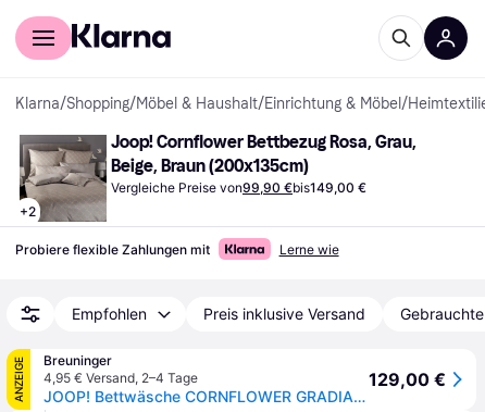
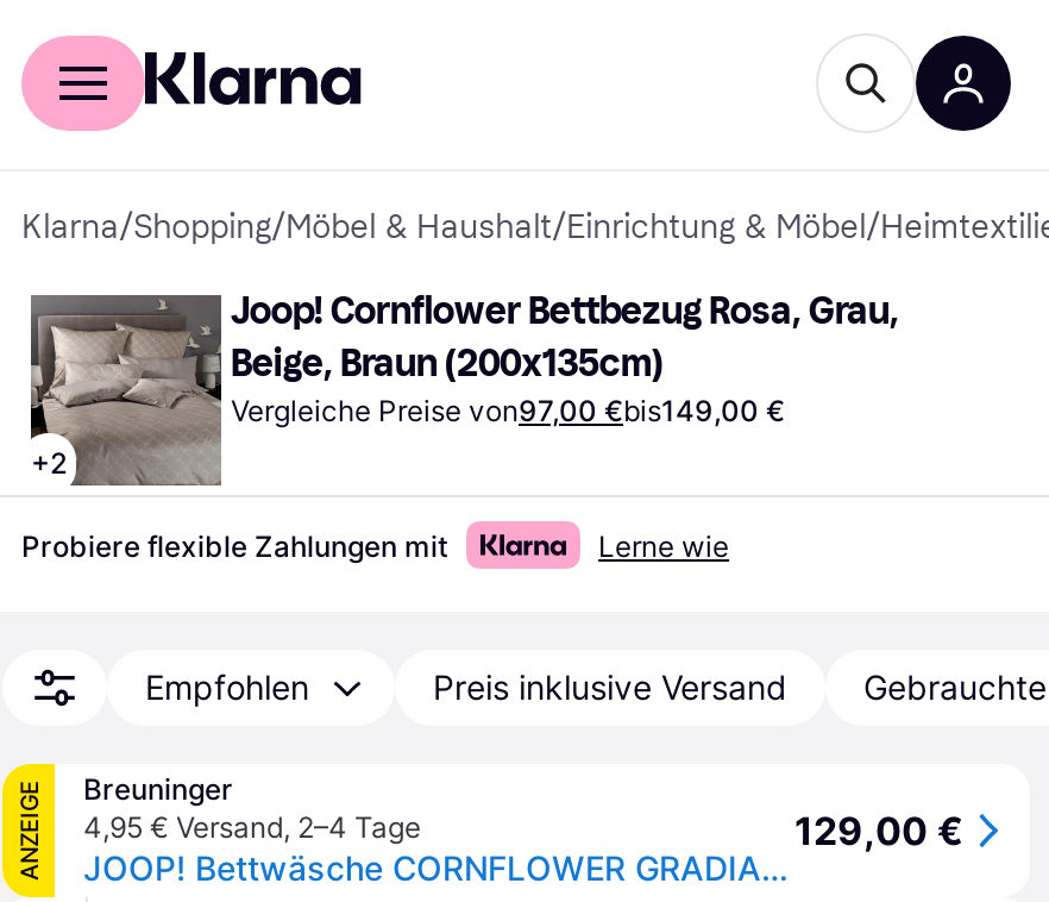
- Vergleiche Preise von99,90 €bis149,00 €
+ Vergleiche Preise von97,00 €bis149,00 €
